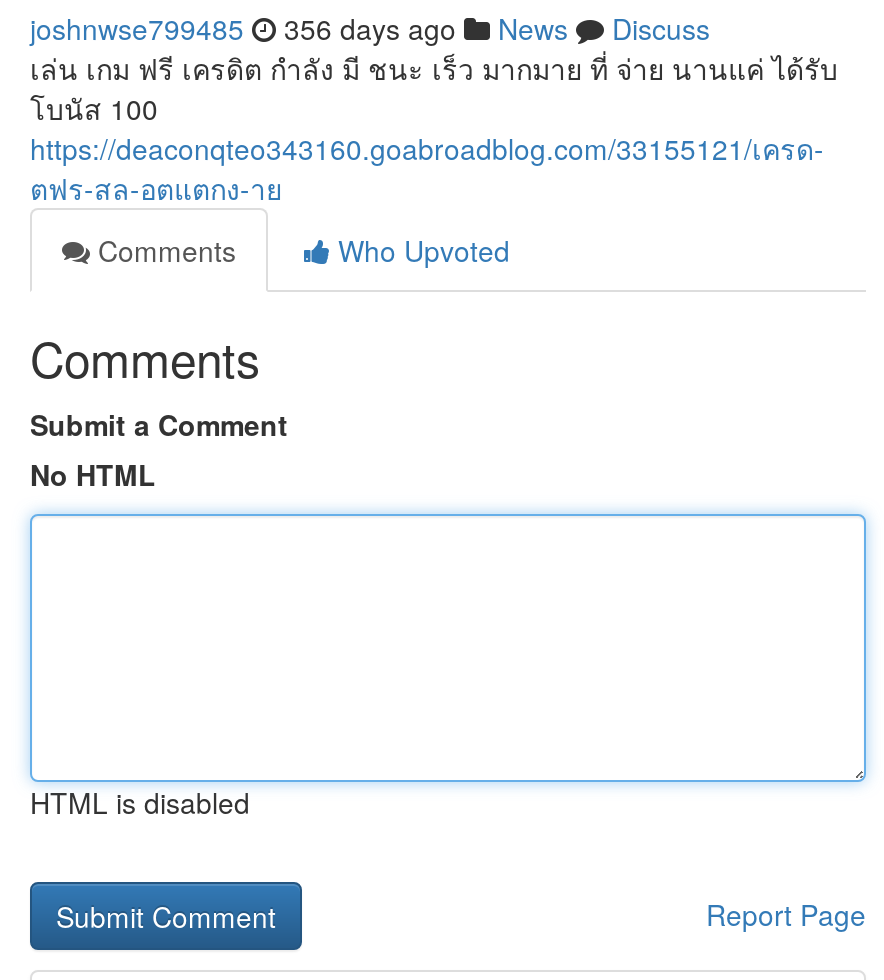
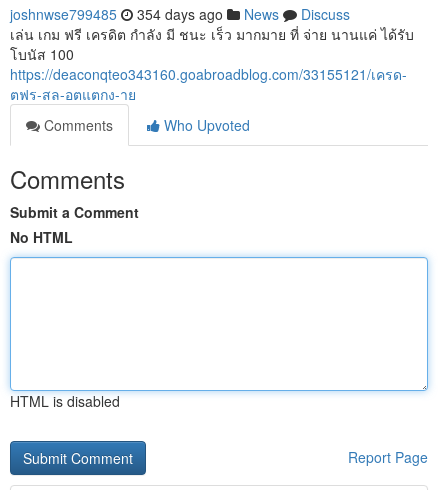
- joshnwse799485 356 days ago News Discuss
+ joshnwse799485 354 days ago News Discuss
